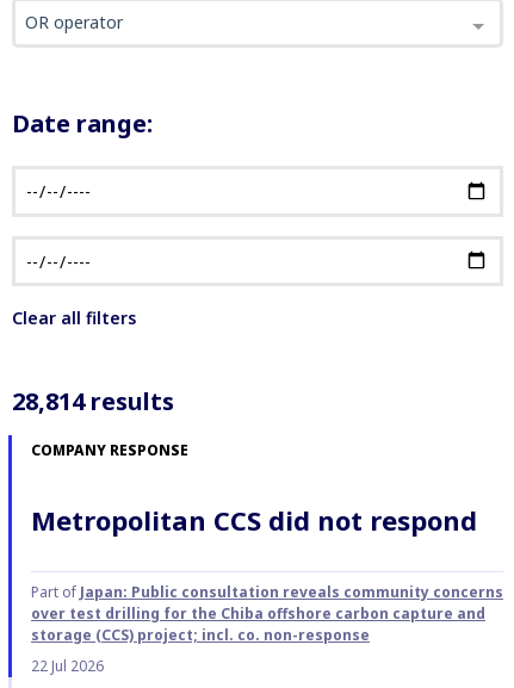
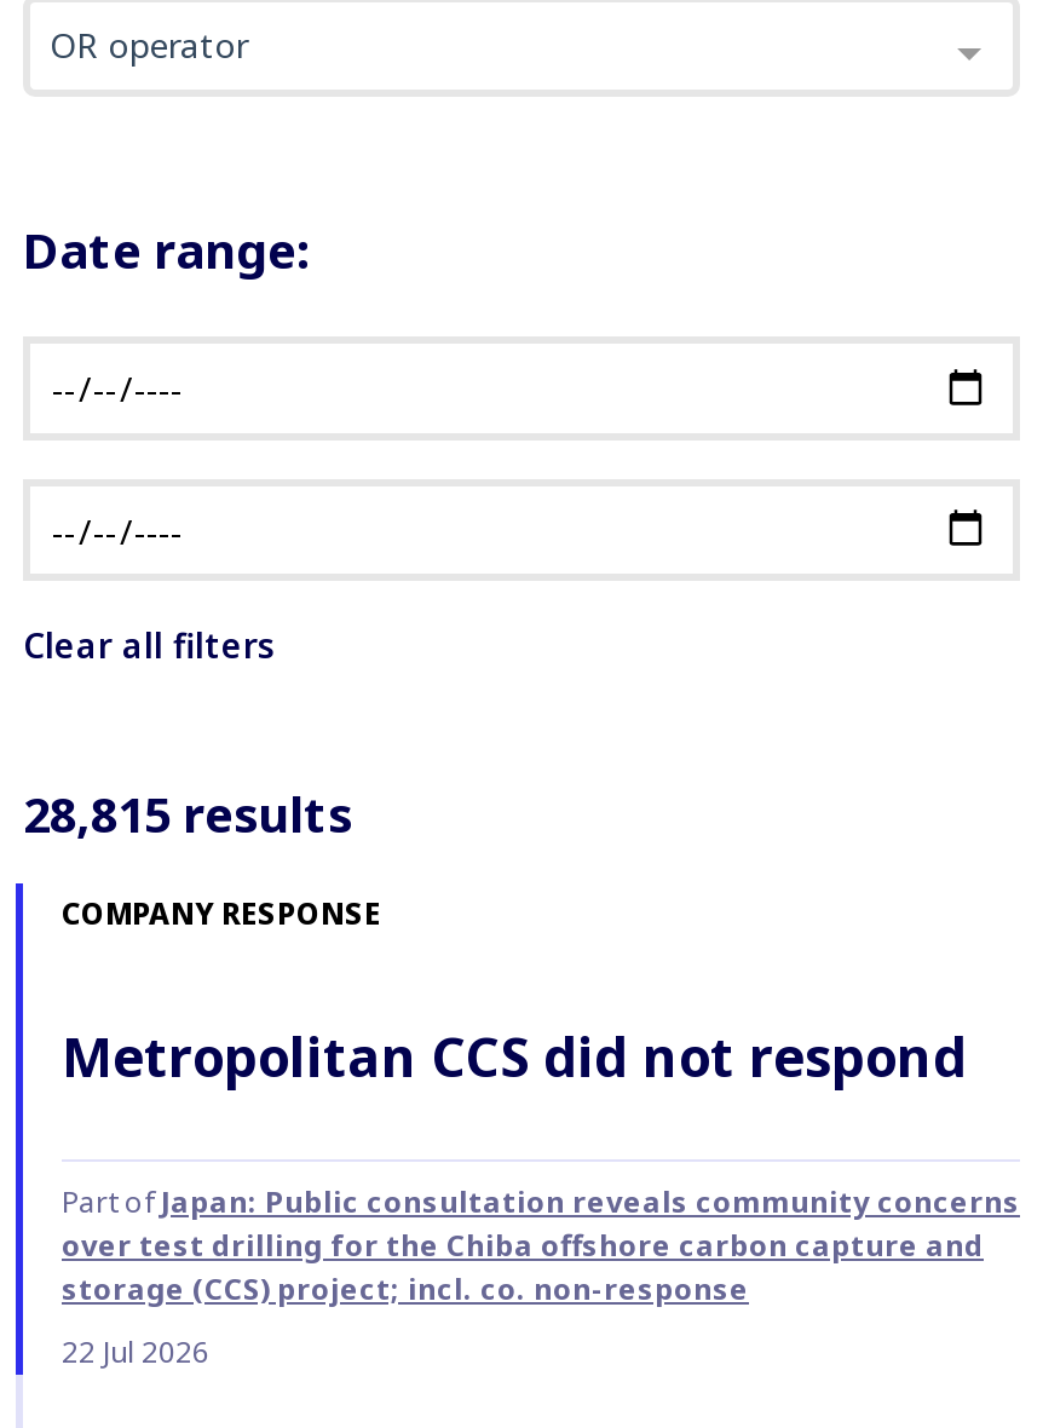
- 28,814 results
+ 28,815 results
